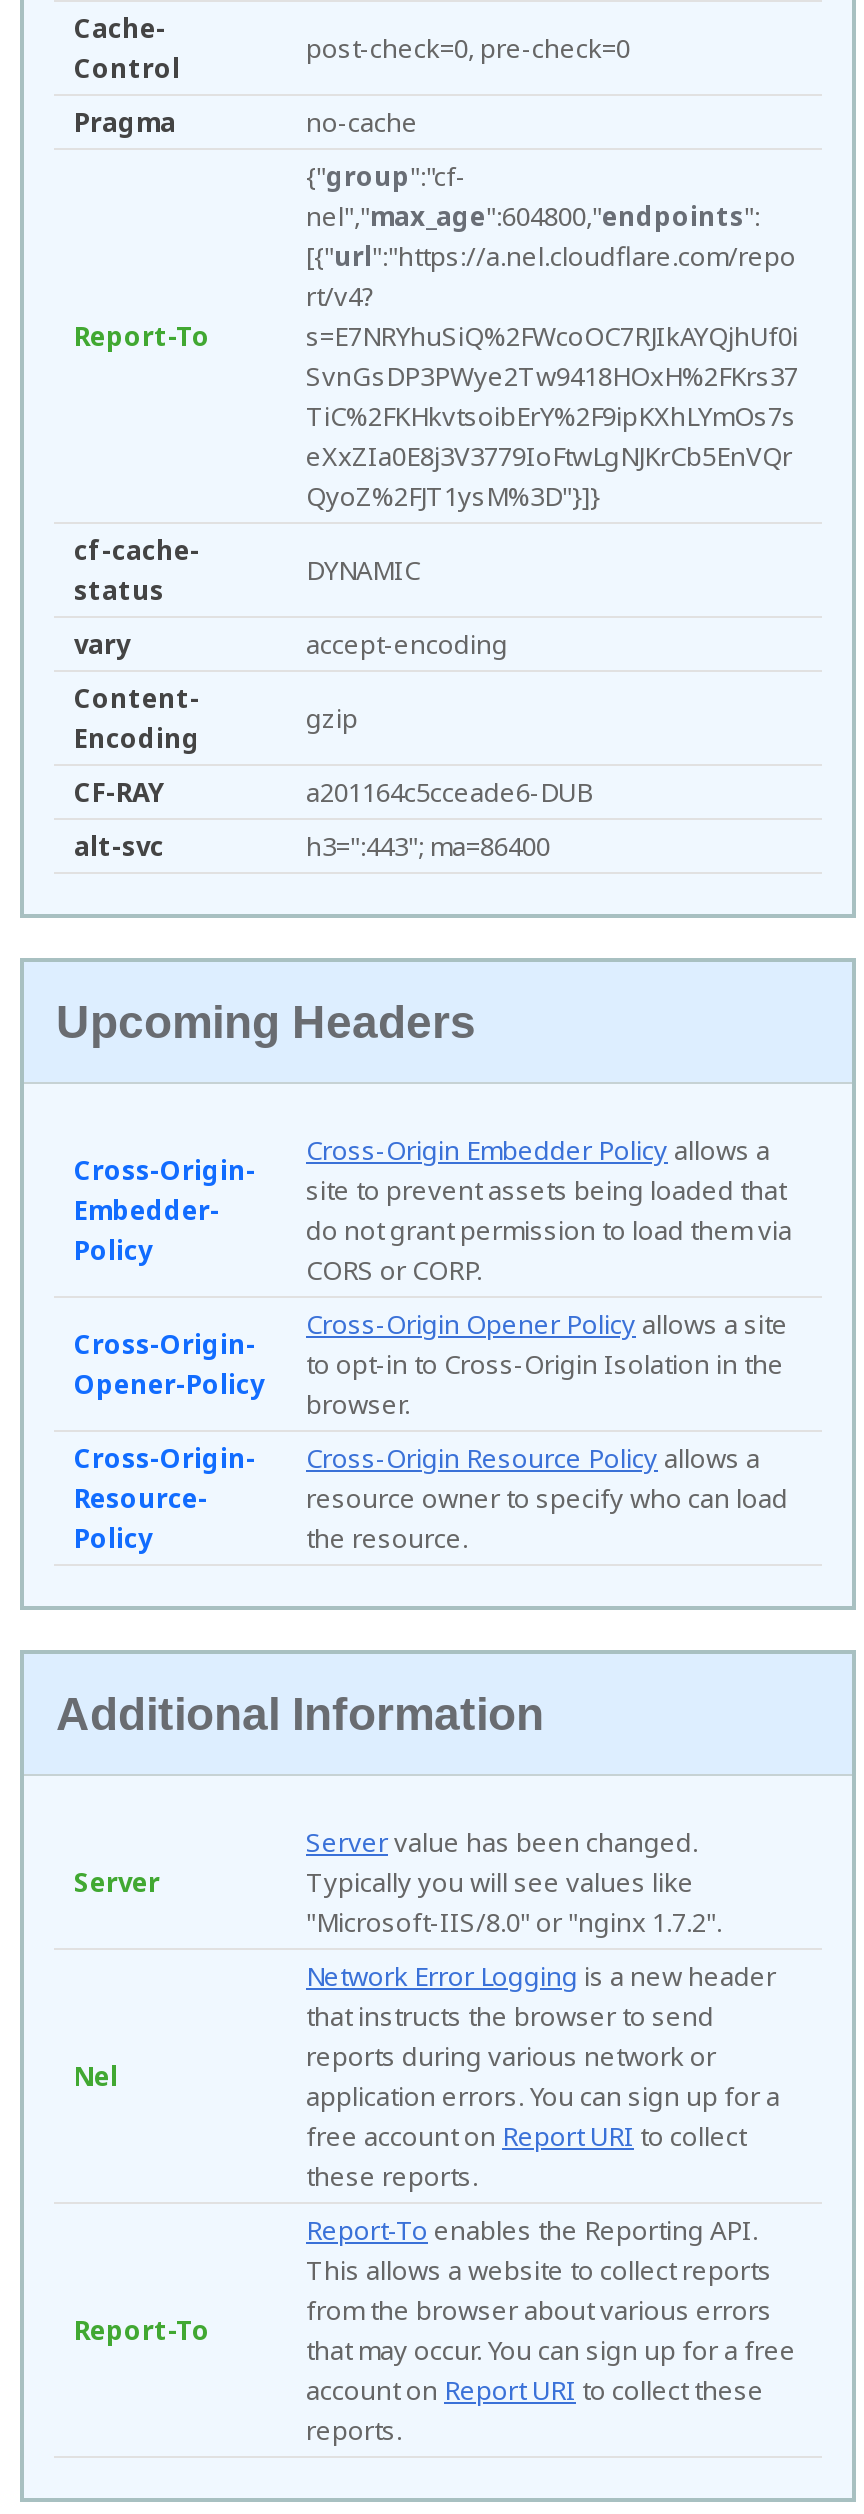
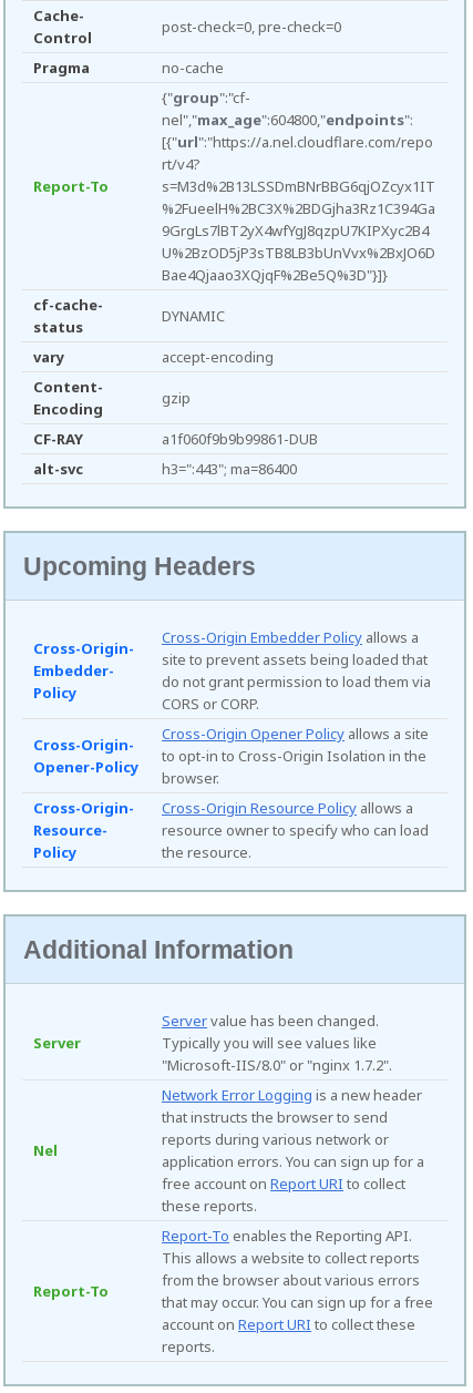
- s=E7NRYhuSiQ%2FWcoOC7RJIkAYQjhUf0i
- SvnGsDP3PWye2Tw9418HOxH%2FKrs37
- TiC%2FKHkvtsoibErY%2F9ipKXhLYmOs7s
- eXxZIa0E8j3V3779IoFtwLgNJKrCb5EnVQr
- QyoZ%2FJT1ysM%3D"}]}
+ s=M3d%2B13LSSDmBNrBBG6qjOZcyx1IT
+ %2FueelH%2BC3X%2BDGjha3Rz1C394Ga
+ 9GrgLs7lBT2yX4wfYgJ8qzpU7KIPXyc2B4
+ U%2BzOD5jP3sTB8LB3bUnVvx%2BxJO6D
+ Bae4Qjaao3XQjqF%2Be5Q%3D"}]}

- a201164c5cceade6-DUB
+ a1f060f9b9b99861-DUB
